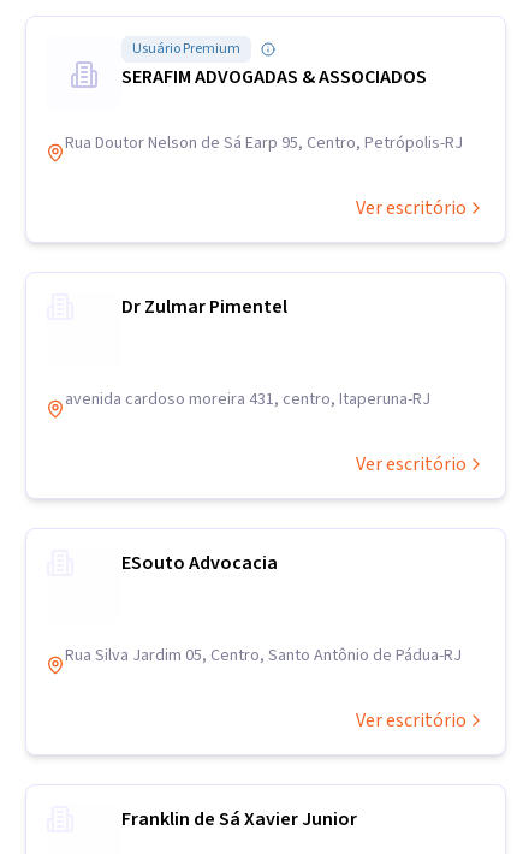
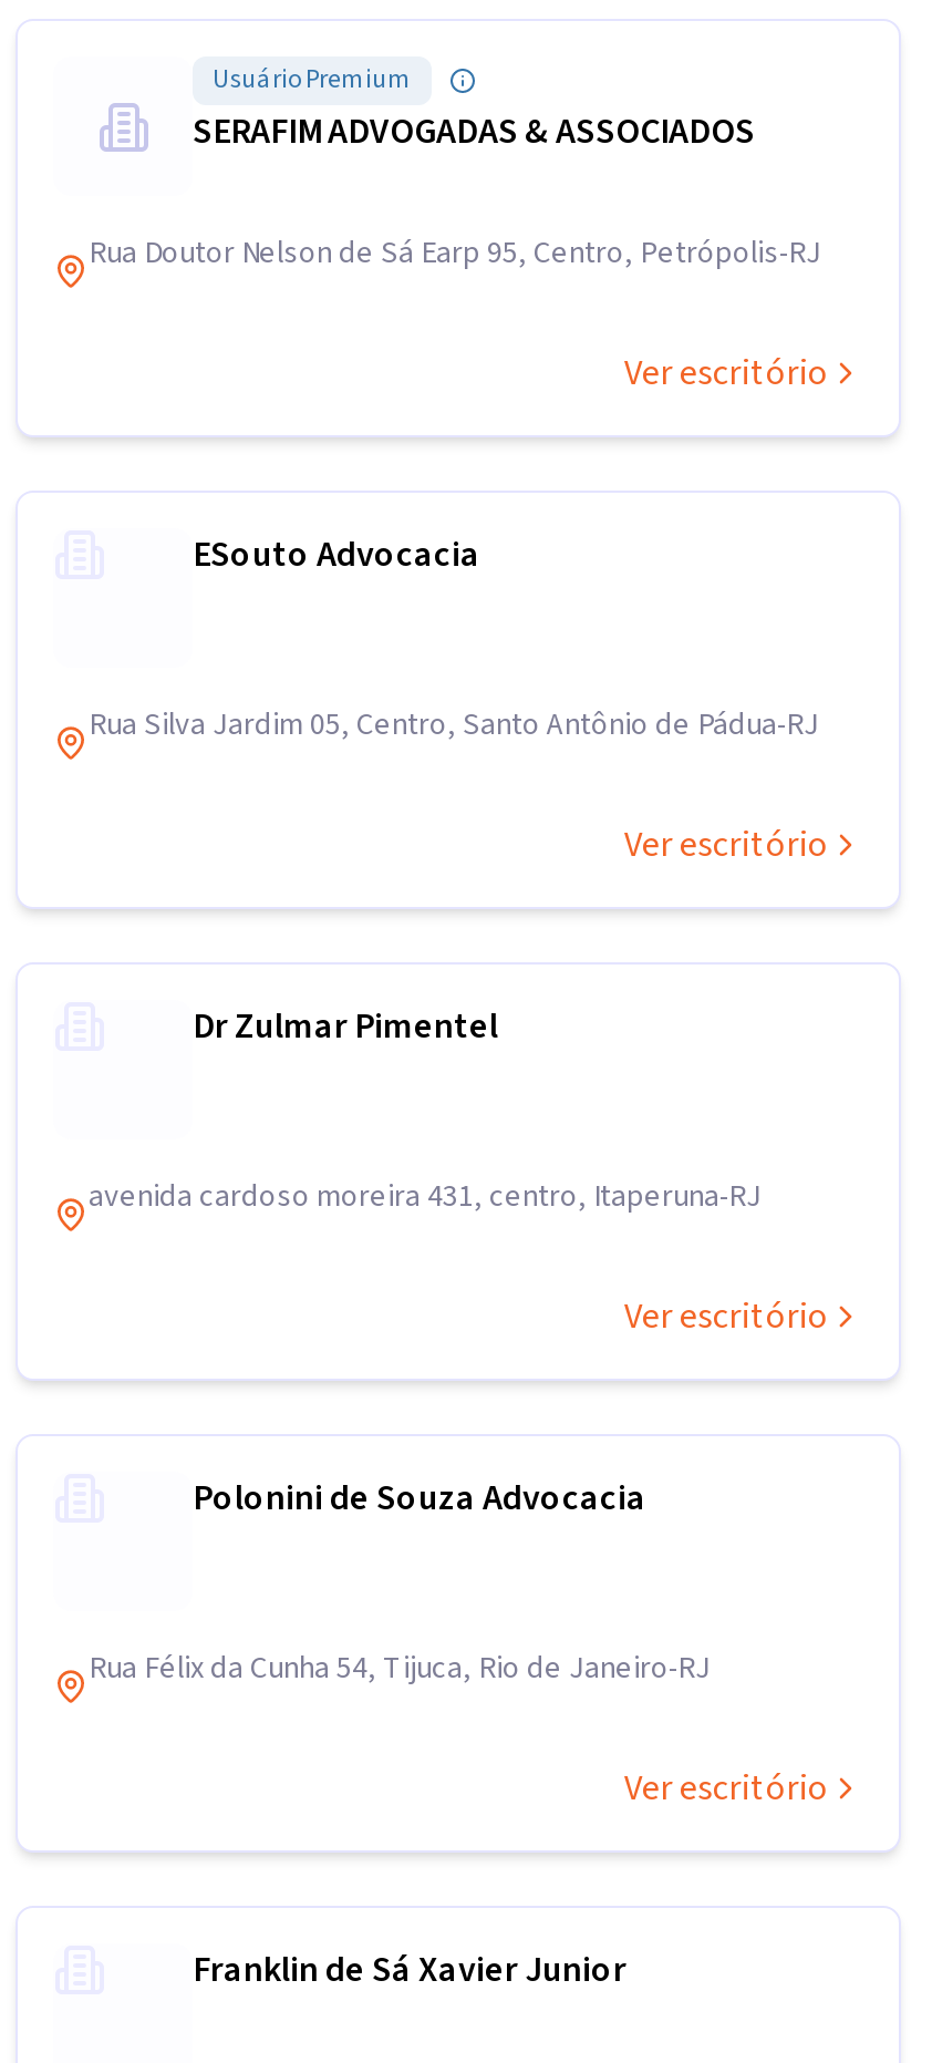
+ Ver escritório

+ Rua Félix da Cunha 54, Tijuca, Rio de Janeiro-RJ

+ Polonini de Souza Advocacia

moved up: ESouto Advocacia

moved up: Rua Silva Jardim 05, Centro, Santo Antônio de Pádua-RJ
